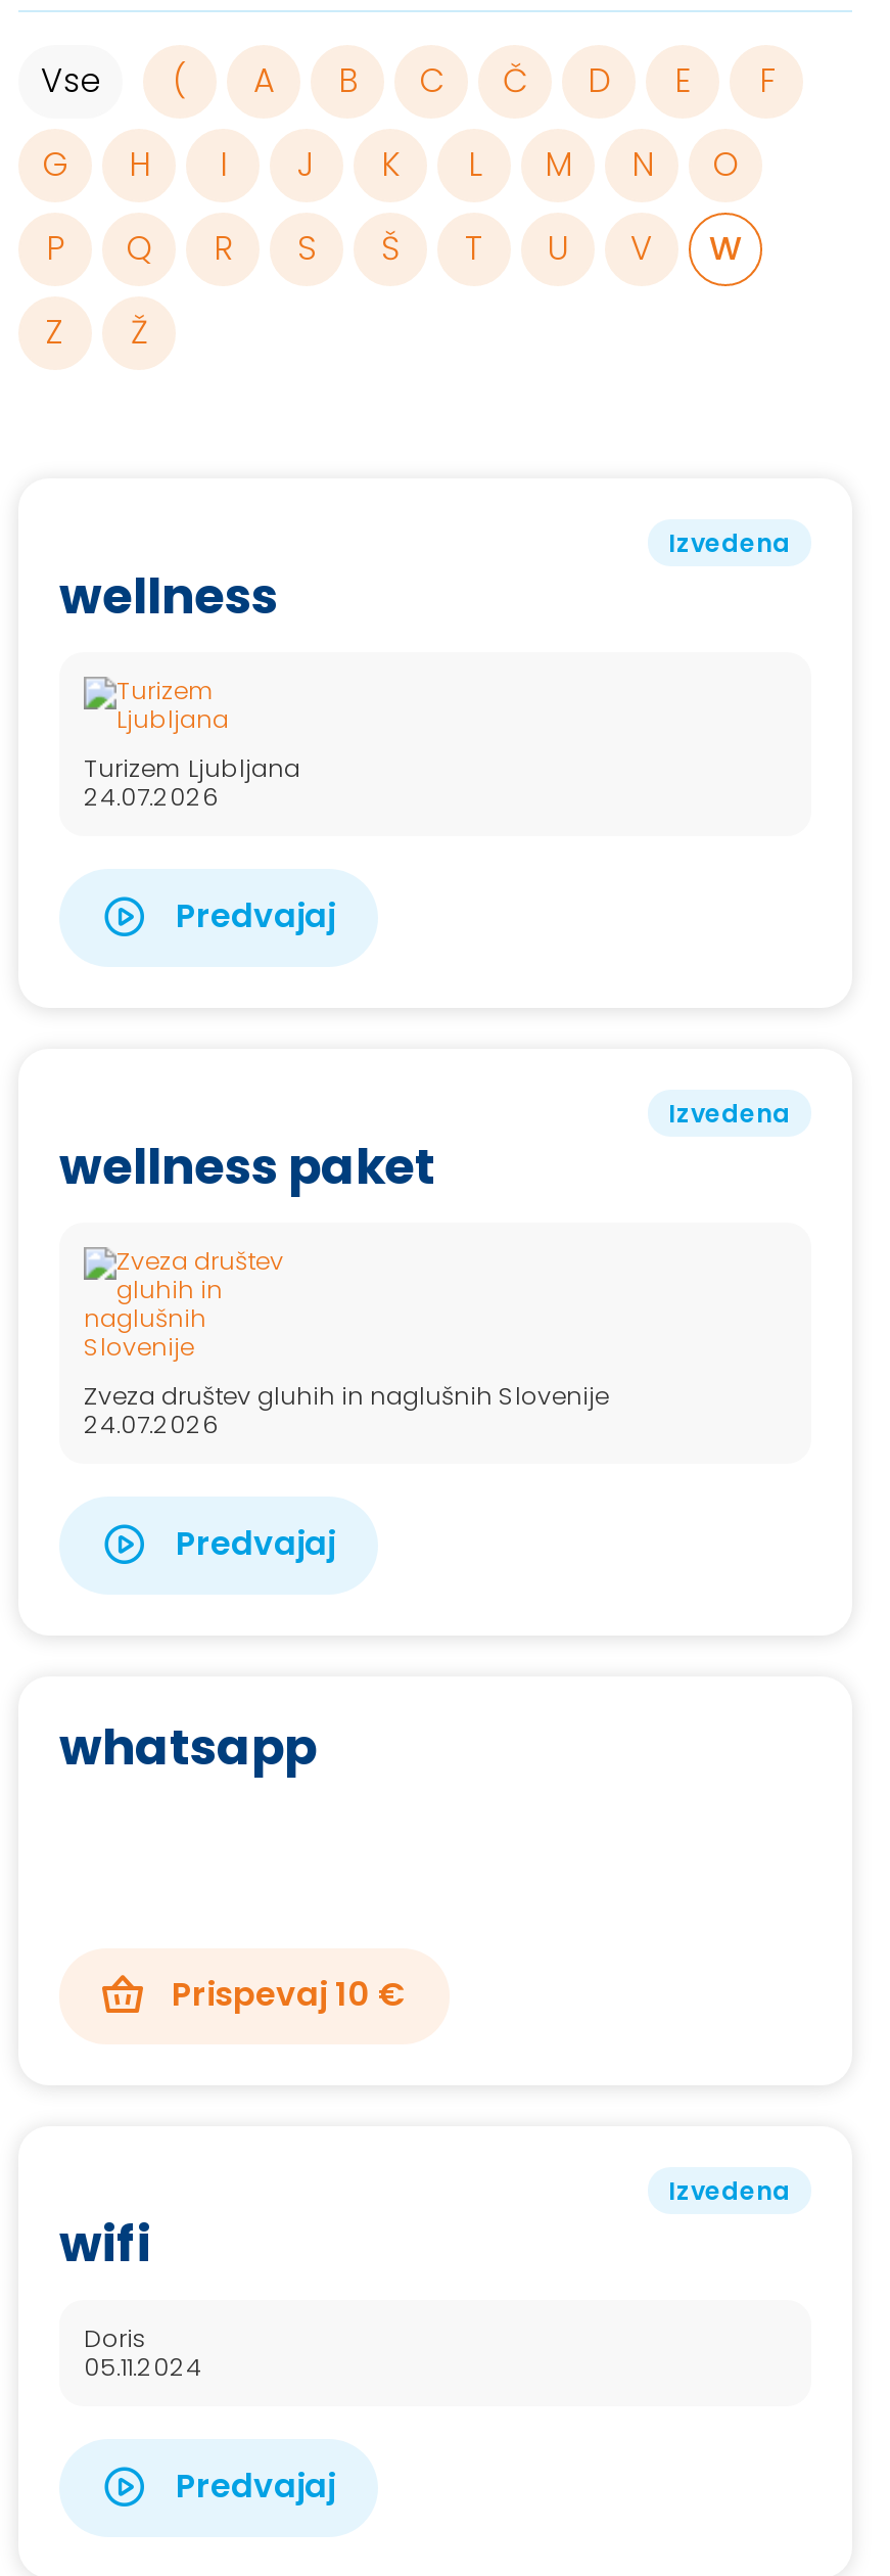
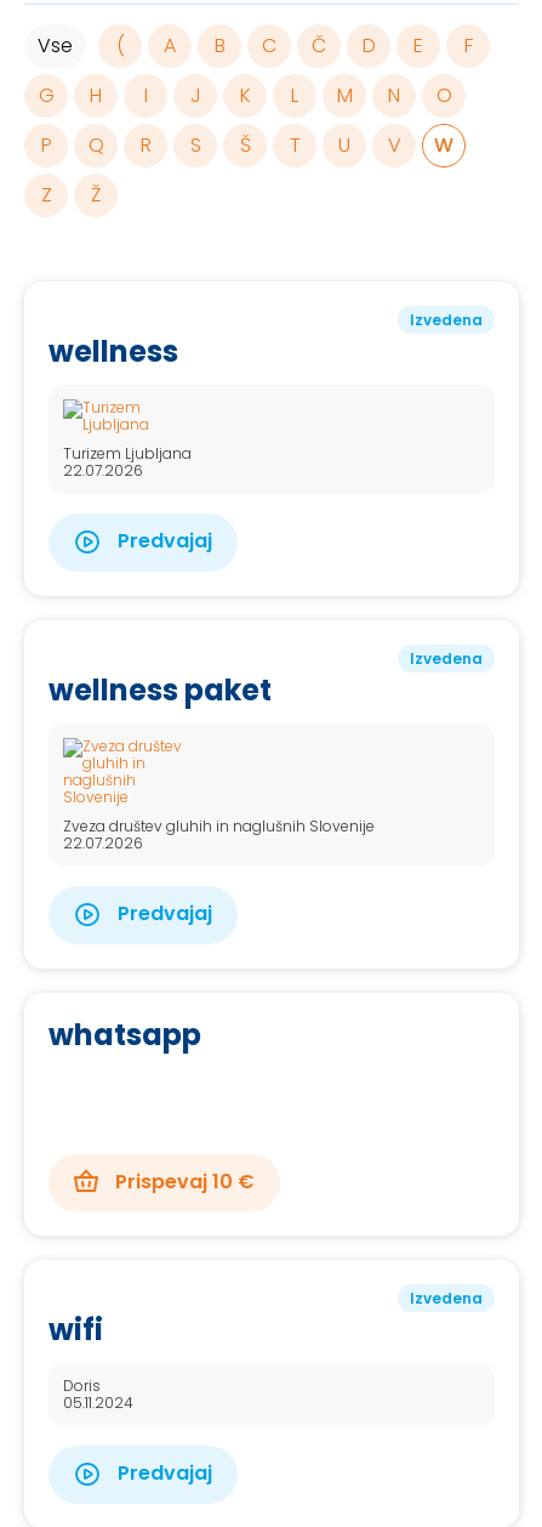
- 24.07.2026
+ 22.07.2026

- 24.07.2026
+ 22.07.2026
